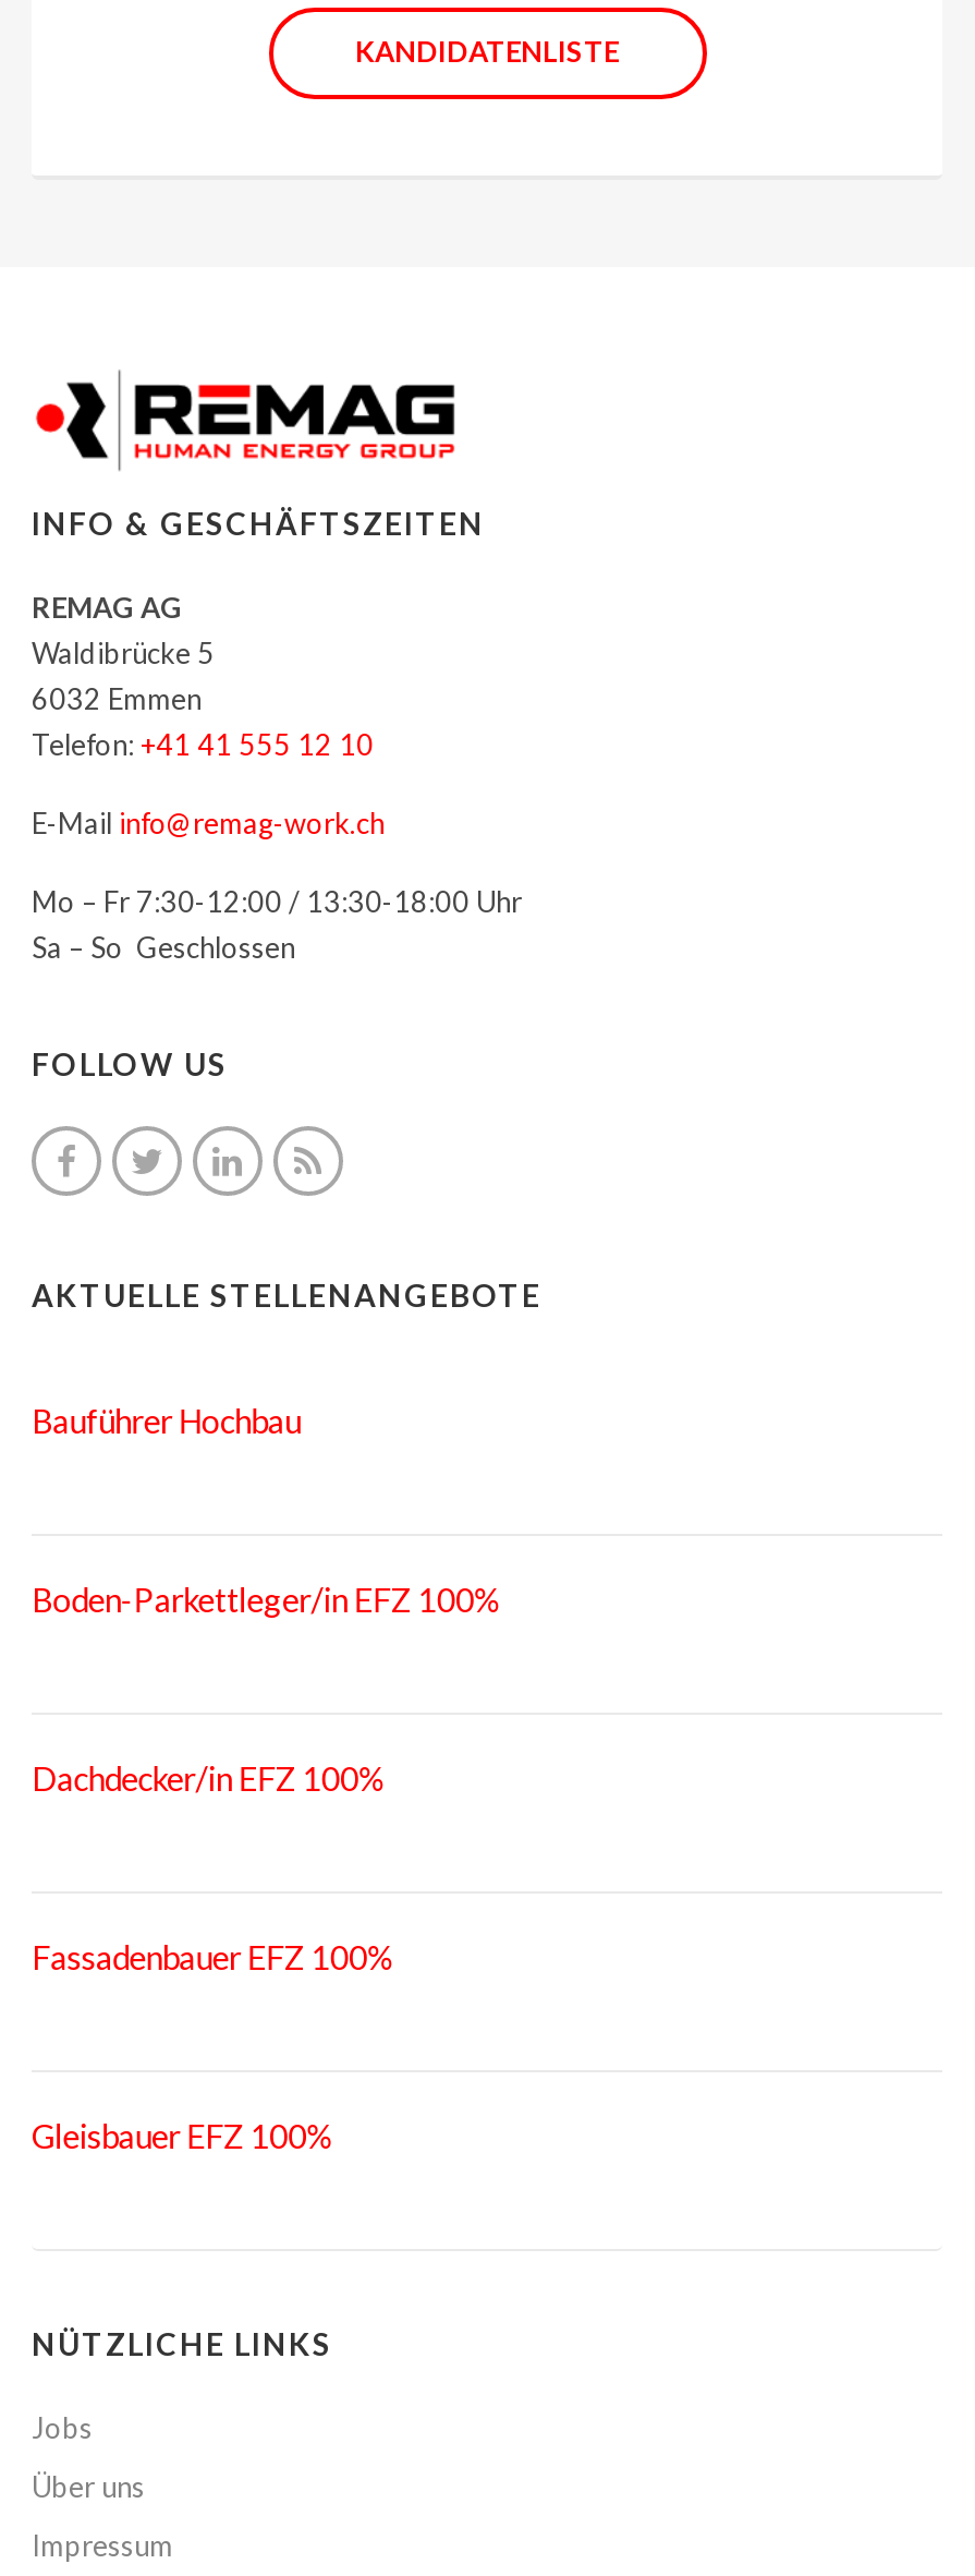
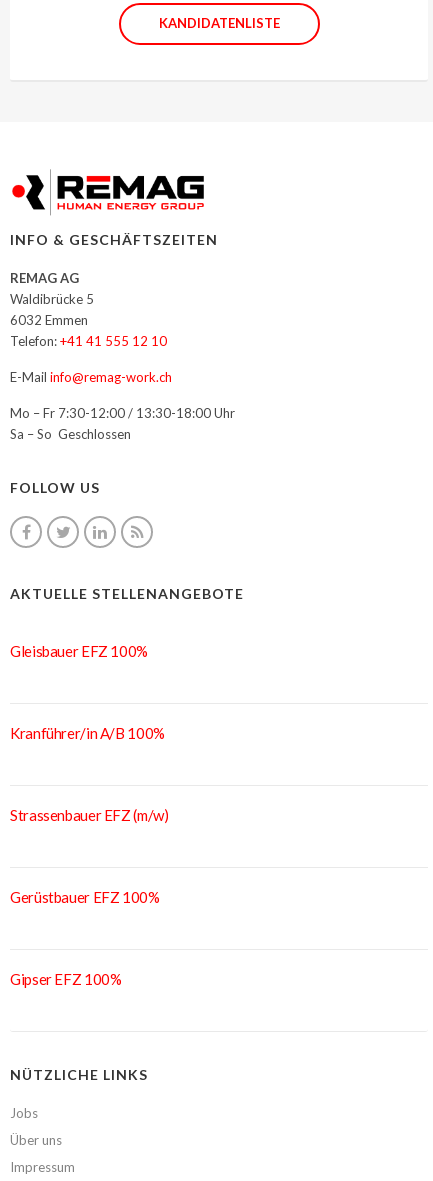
- Bauführer Hochbau

- Boden-Parkettleger/in EFZ 100%

- Dachdecker/in EFZ 100%

- Fassadenbauer EFZ 100%

moved up: Gleisbauer EFZ 100%

+ Kranführer/in A/B 100%

+ Strassenbauer EFZ (m/w)

+ Gerüstbauer EFZ 100%

+ Gipser EFZ 100%
